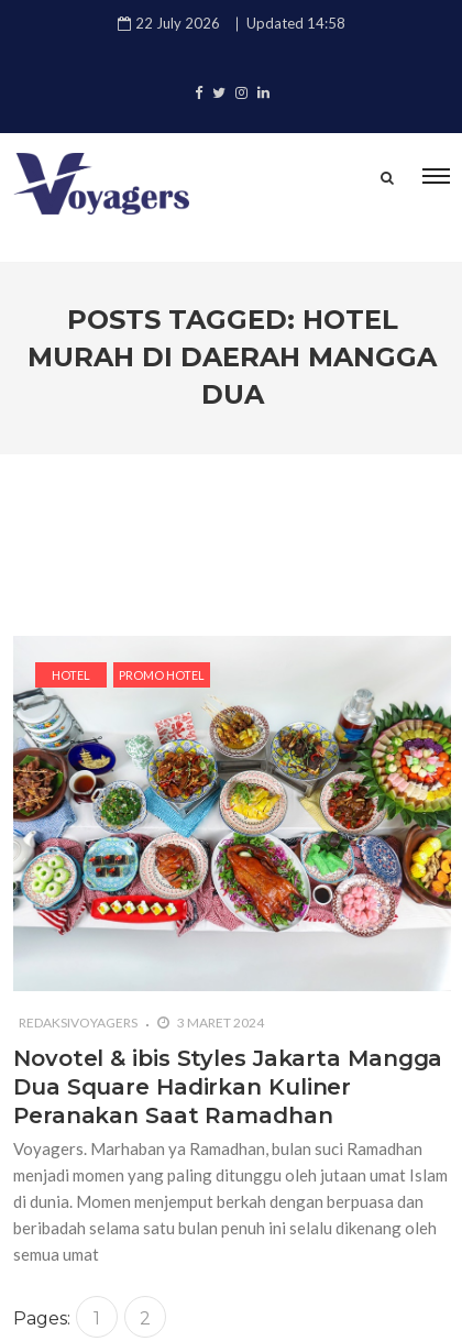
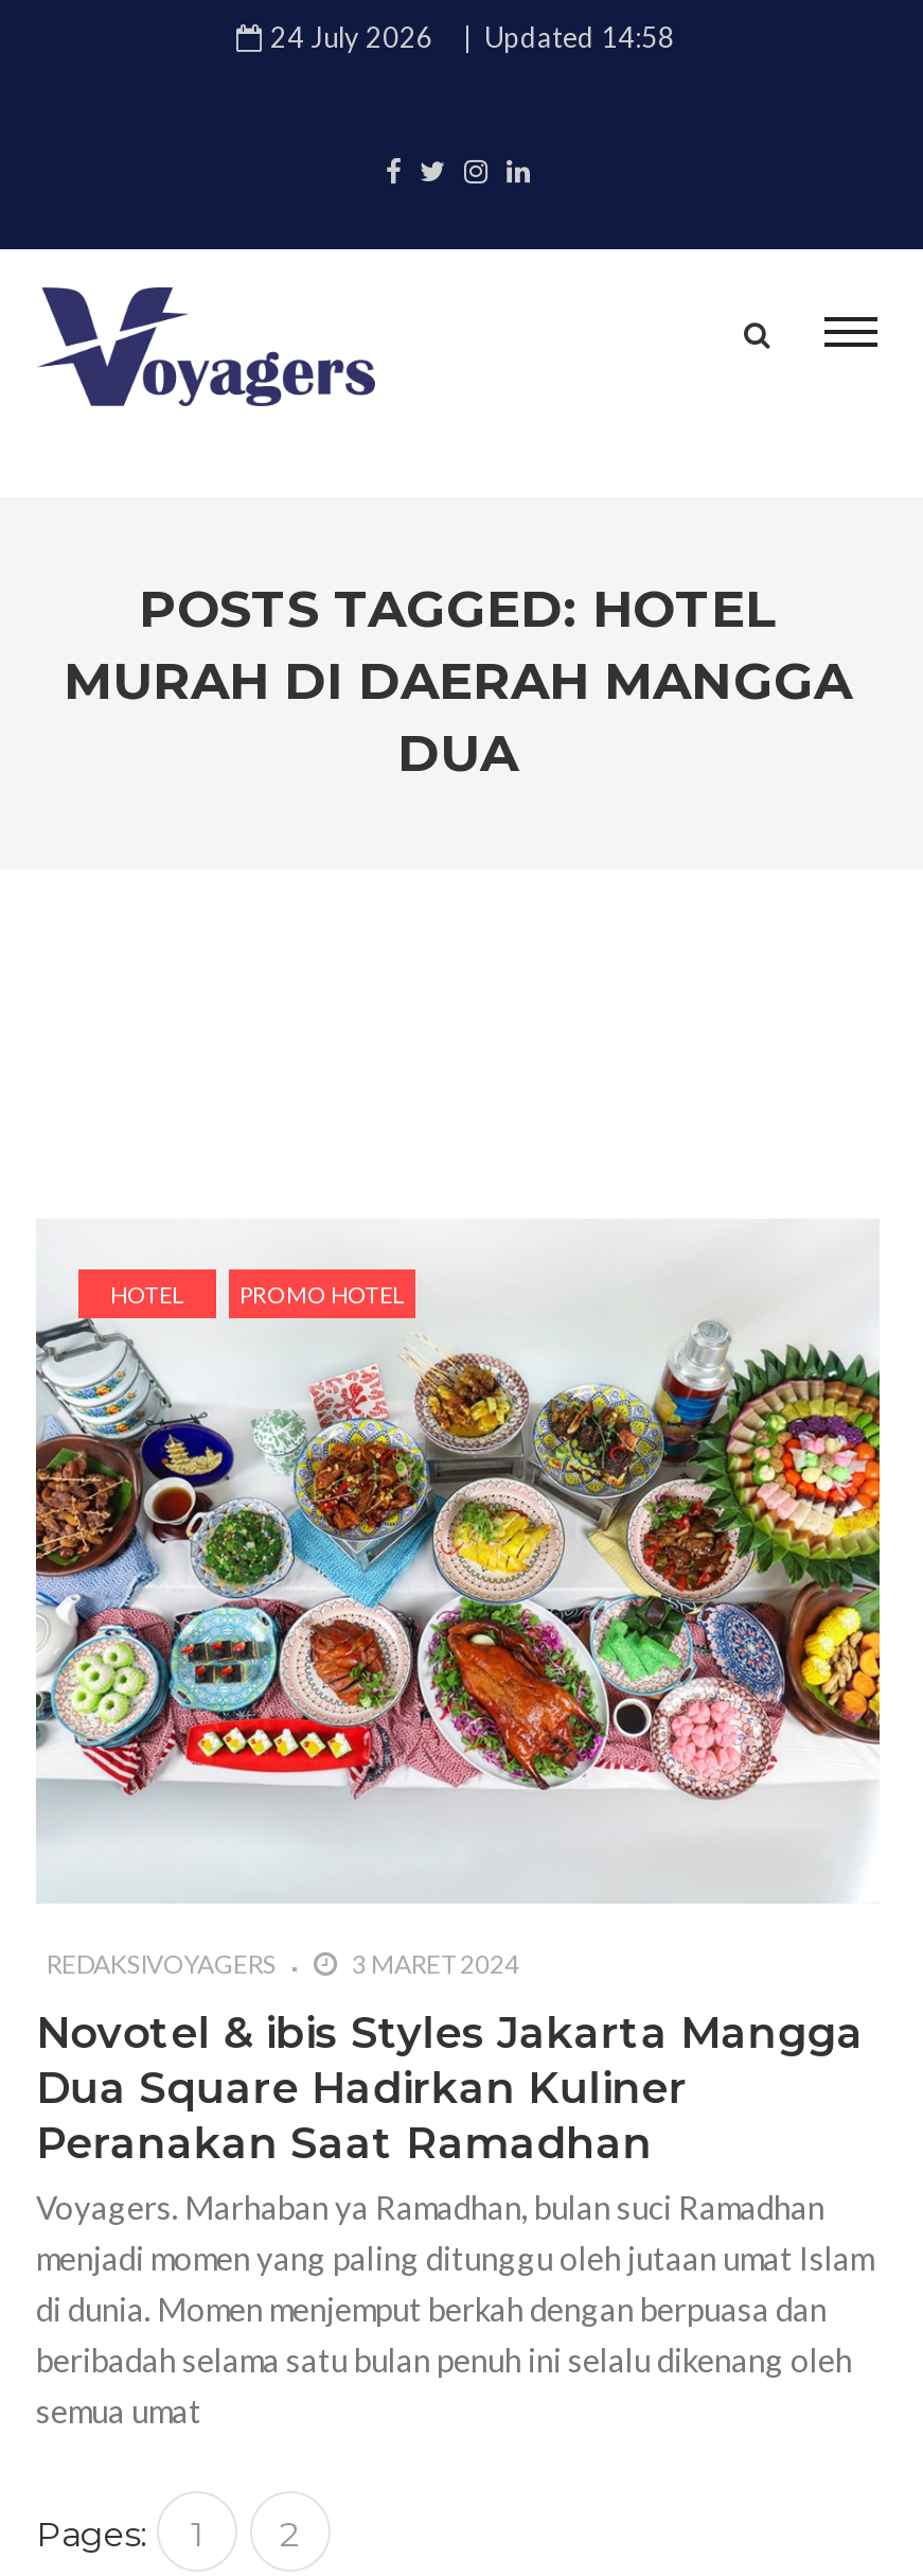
- 22 July 2026 Updated 14:58
+ 24 July 2026 Updated 14:58
